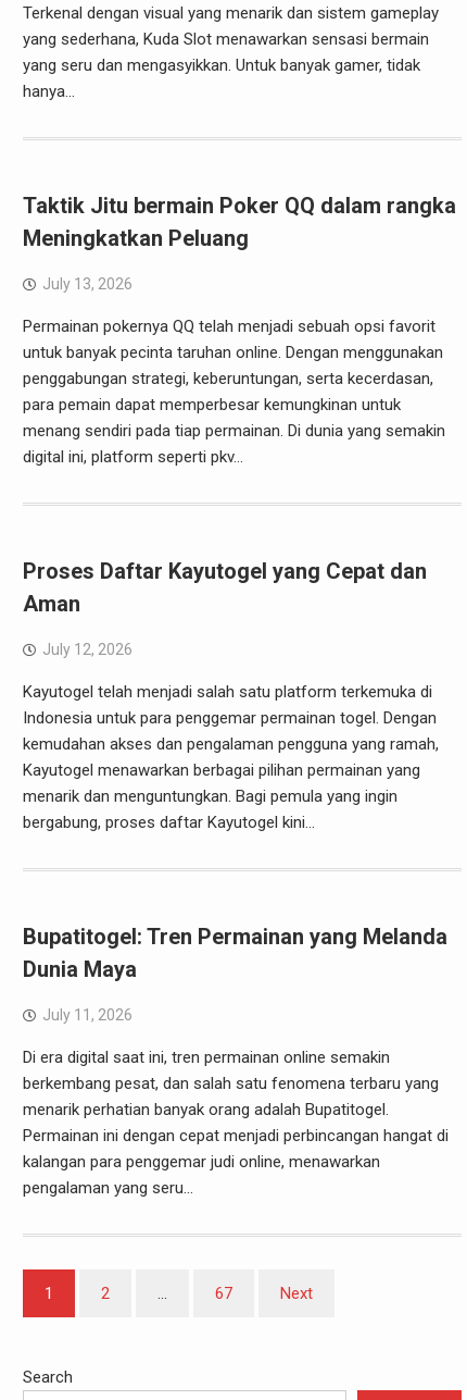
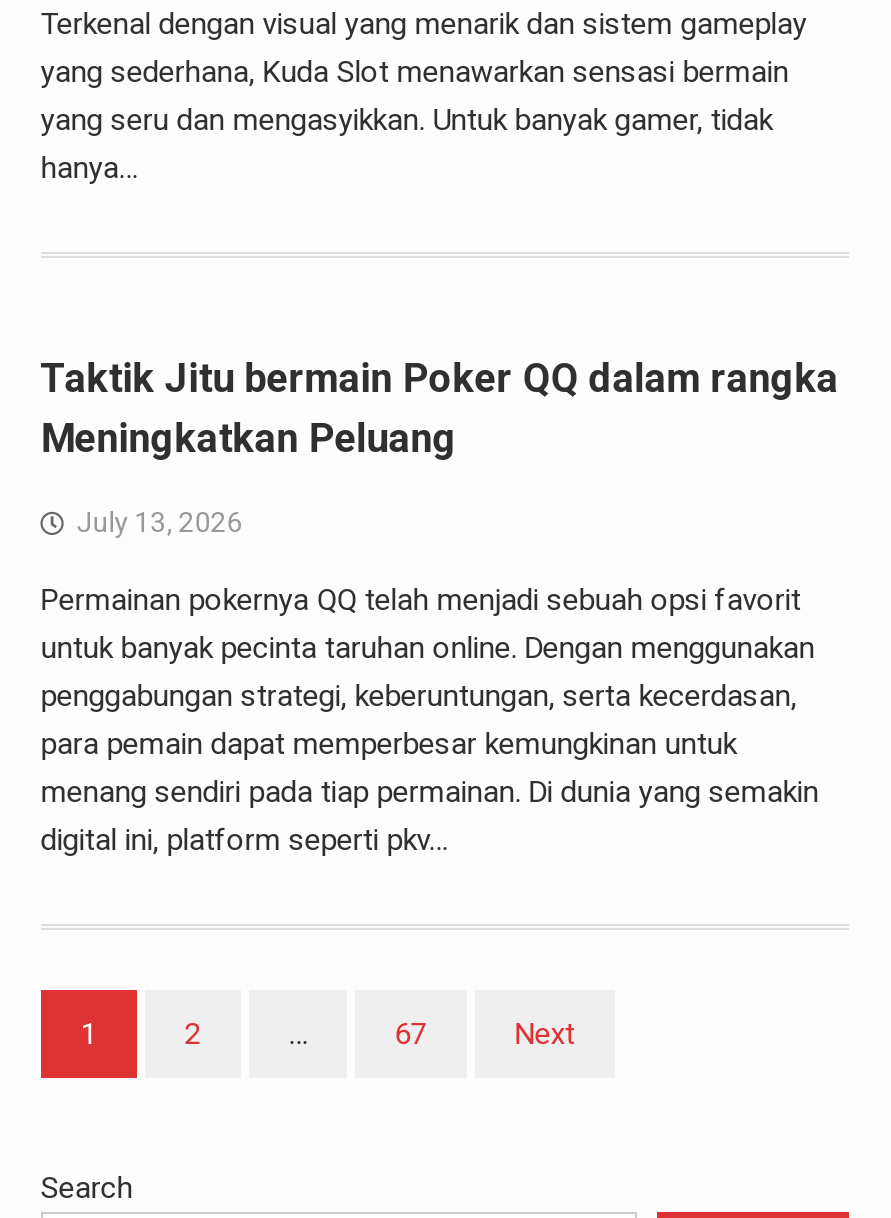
- Proses Daftar Kayutogel yang Cepat dan
- Aman
- July 12, 2026
- Kayutogel telah menjadi salah satu platform terkemuka di
- Indonesia untuk para penggemar permainan togel. Dengan
- kemudahan akses dan pengalaman pengguna yang ramah,
- Kayutogel menawarkan berbagai pilihan permainan yang
- menarik dan menguntungkan. Bagi pemula yang ingin
- bergabung, proses daftar Kayutogel kini…

- Bupatitogel: Tren Permainan yang Melanda
- Dunia Maya
- July 11, 2026
- Di era digital saat ini, tren permainan online semakin
- berkembang pesat, dan salah satu fenomena terbaru yang
- menarik perhatian banyak orang adalah Bupatitogel.
- Permainan ini dengan cepat menjadi perbincangan hangat di
- kalangan para penggemar judi online, menawarkan
- pengalaman yang seru…
